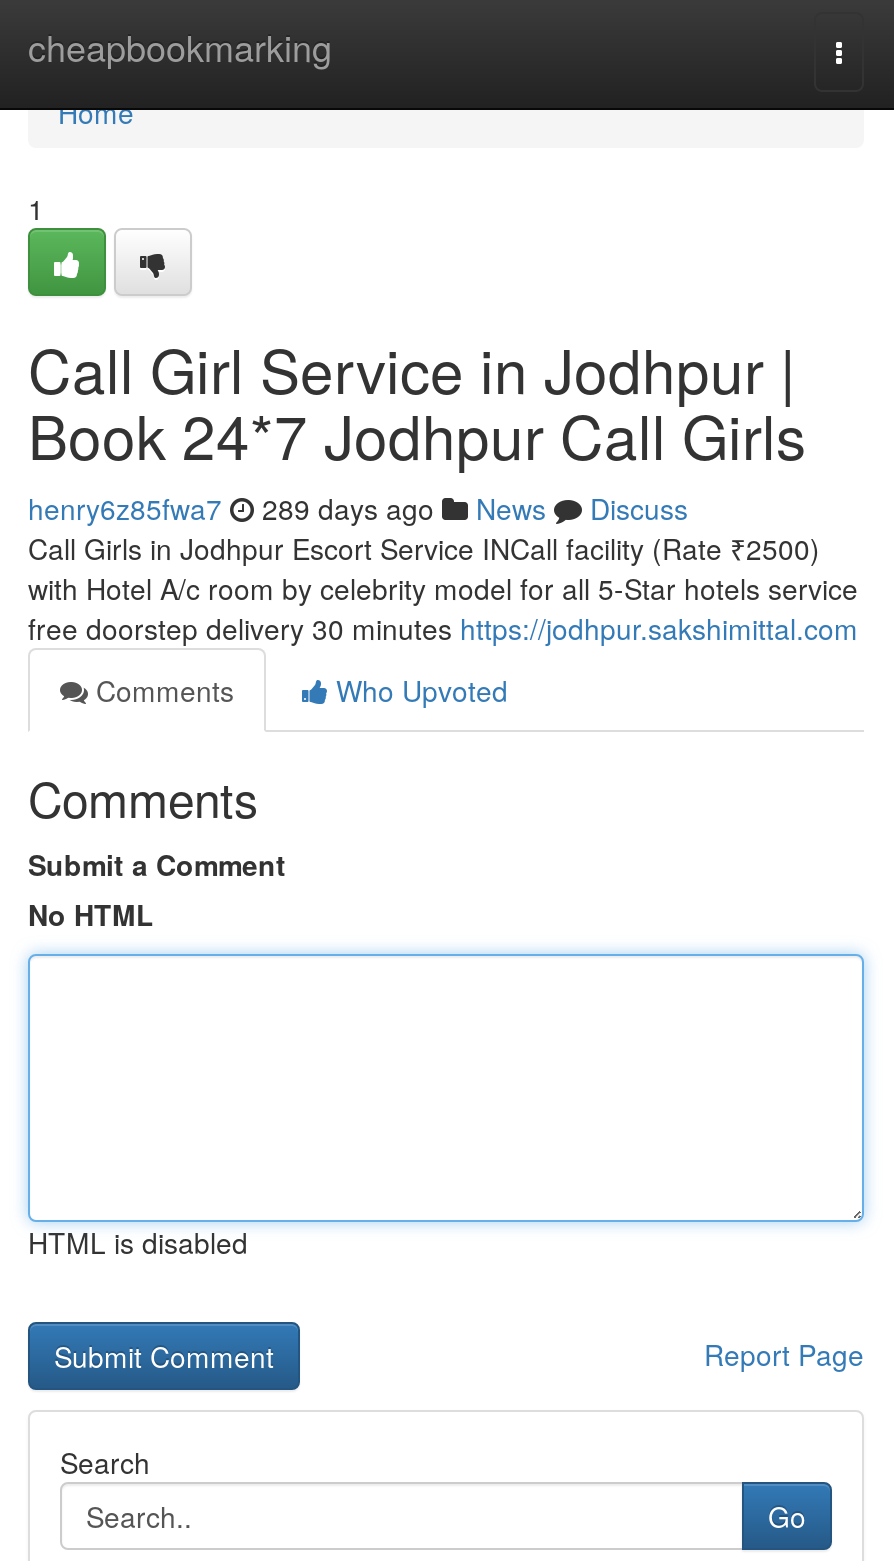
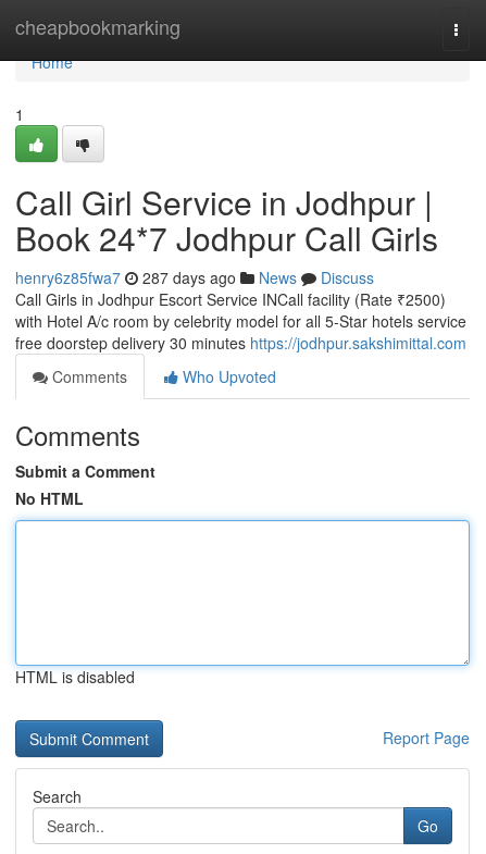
- henry6z85fwa7 289 days ago News Discuss
+ henry6z85fwa7 287 days ago News Discuss
